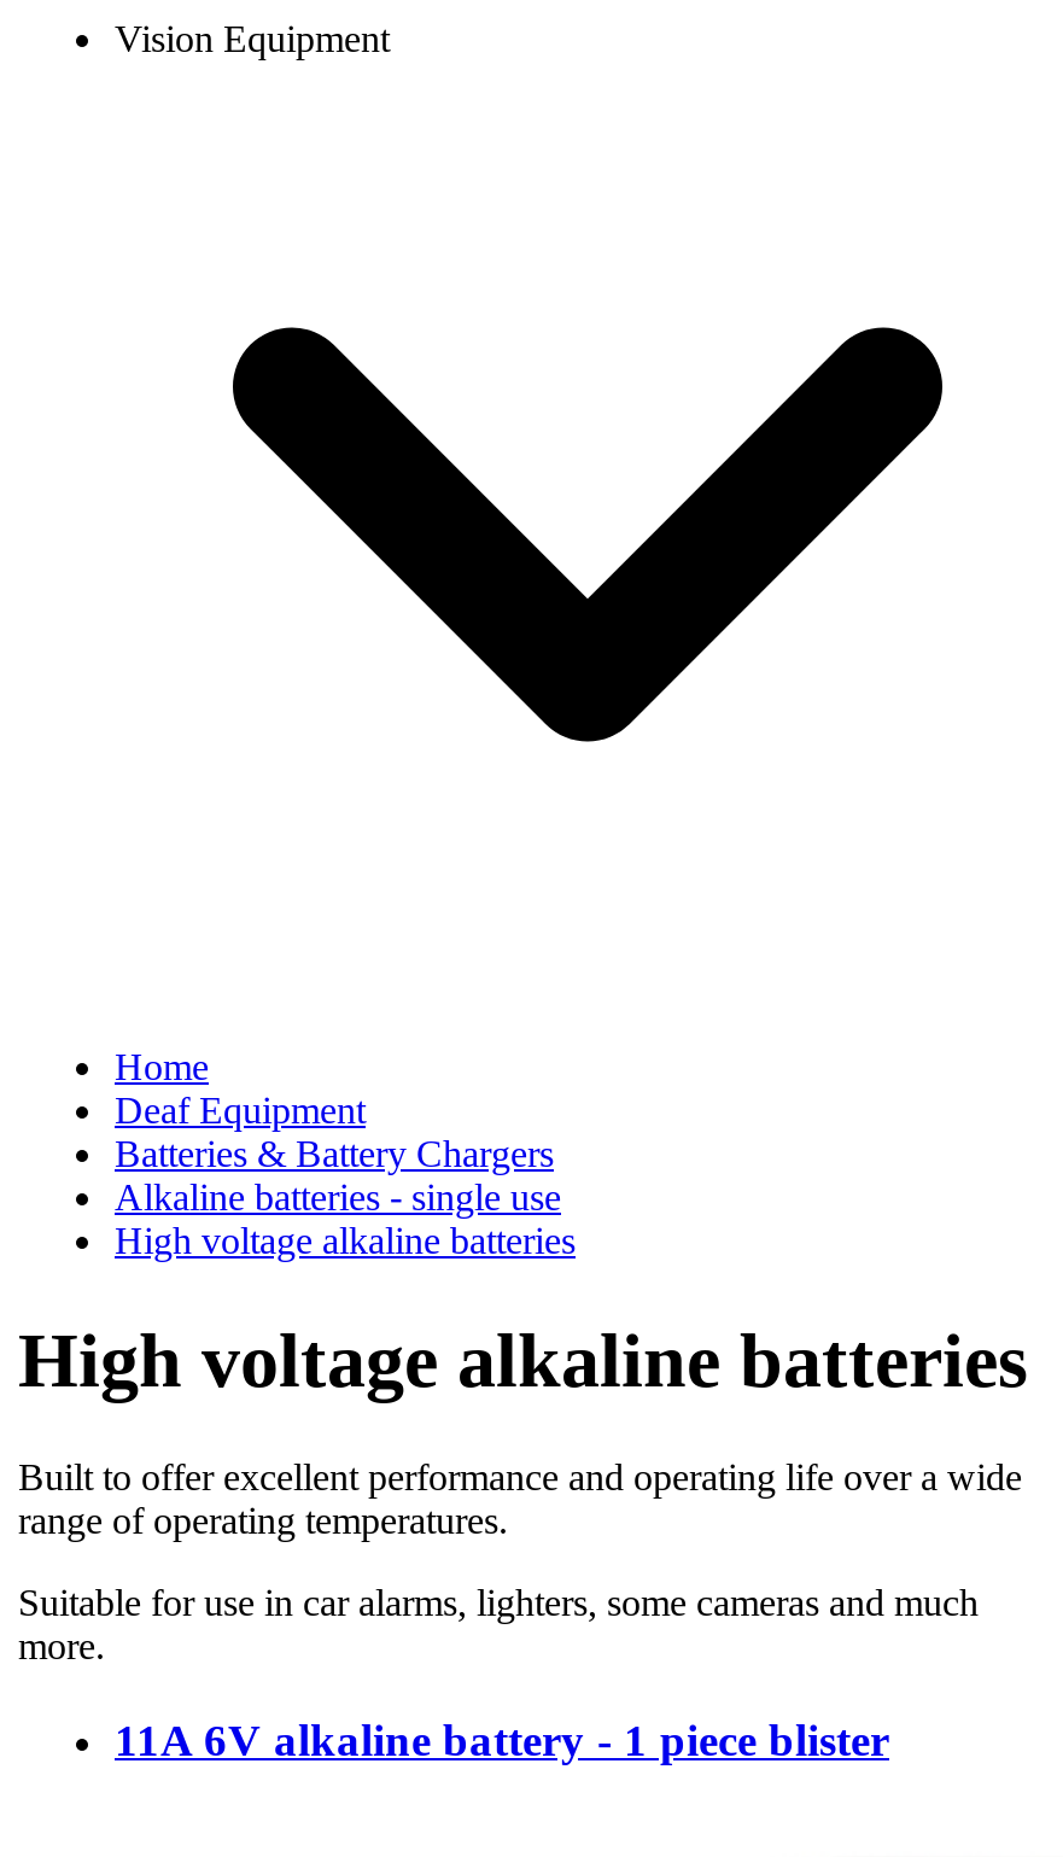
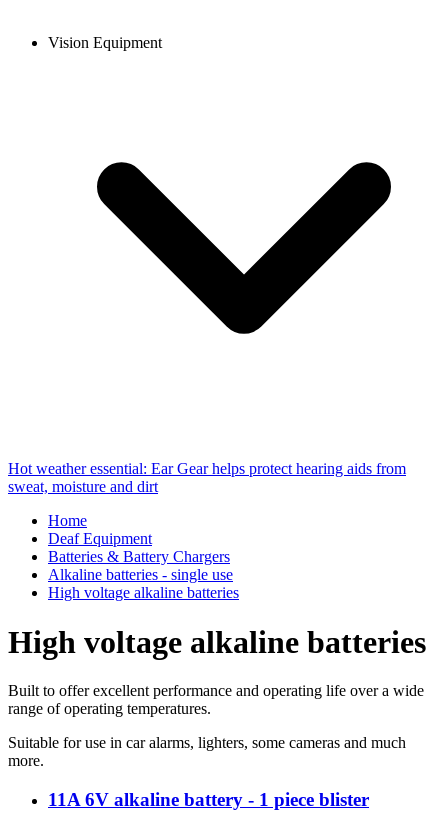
+ Hot weather essential: Ear Gear helps protect hearing aids from
+ sweat, moisture and dirt
